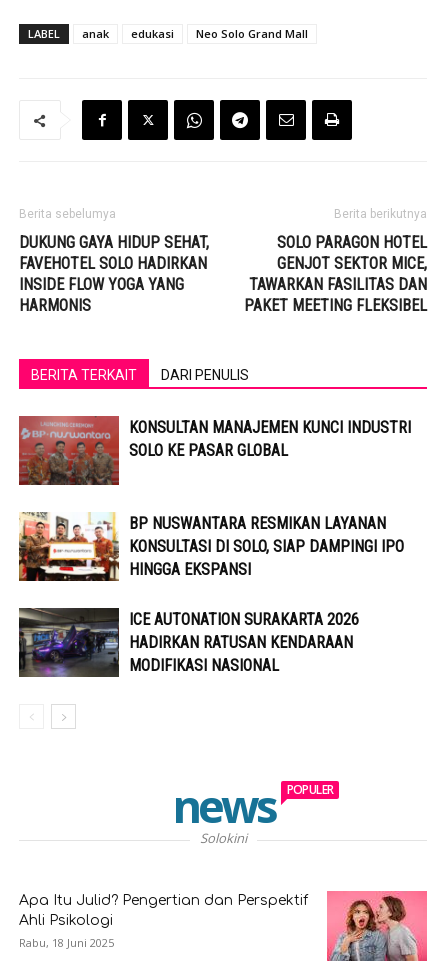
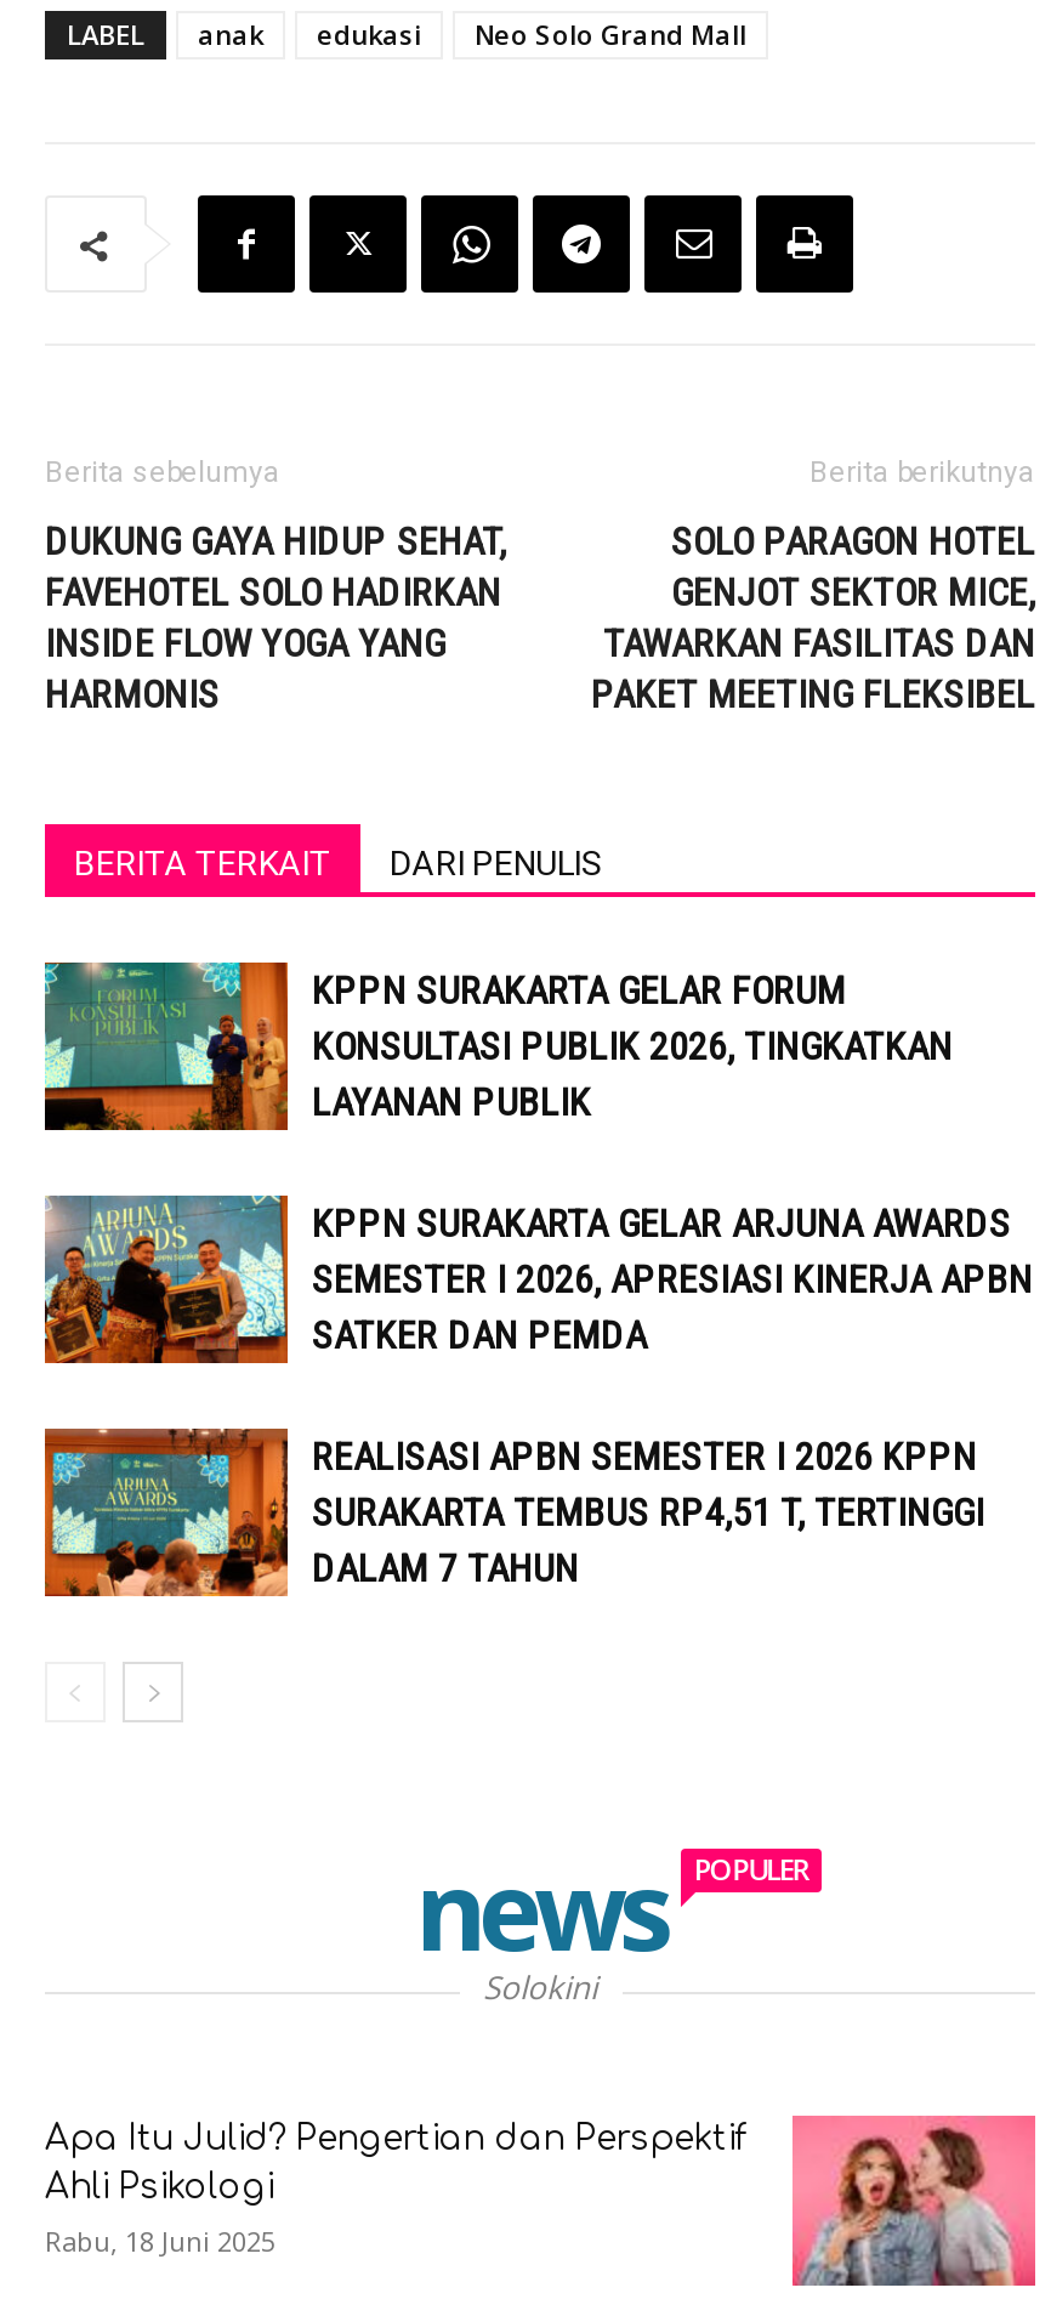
- [image]
- KONSULTAN MANAJEMEN KUNCI INDUSTRI
- SOLO KE PASAR GLOBAL
+ [image]
+ KPPN SURAKARTA GELAR FORUM
+ KONSULTASI PUBLIK 2026, TINGKATKAN
+ LAYANAN PUBLIK

- [image]
- BP NUSWANTARA RESMIKAN LAYANAN
- KONSULTASI DI SOLO, SIAP DAMPINGI IPO
- HINGGA EKSPANSI
+ [image]
+ KPPN SURAKARTA GELAR ARJUNA AWARDS
+ SEMESTER I 2026, APRESIASI KINERJA APBN
+ SATKER DAN PEMDA

- [image]
- ICE AUTONATION SURAKARTA 2026
- HADIRKAN RATUSAN KENDARAAN
- MODIFIKASI NASIONAL
+ [image]
+ REALISASI APBN SEMESTER I 2026 KPPN
+ SURAKARTA TEMBUS RP4,51 T, TERTINGGI
+ DALAM 7 TAHUN
